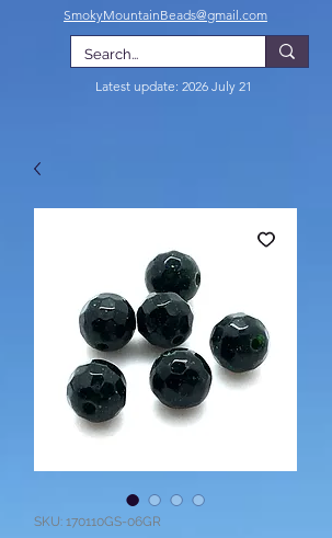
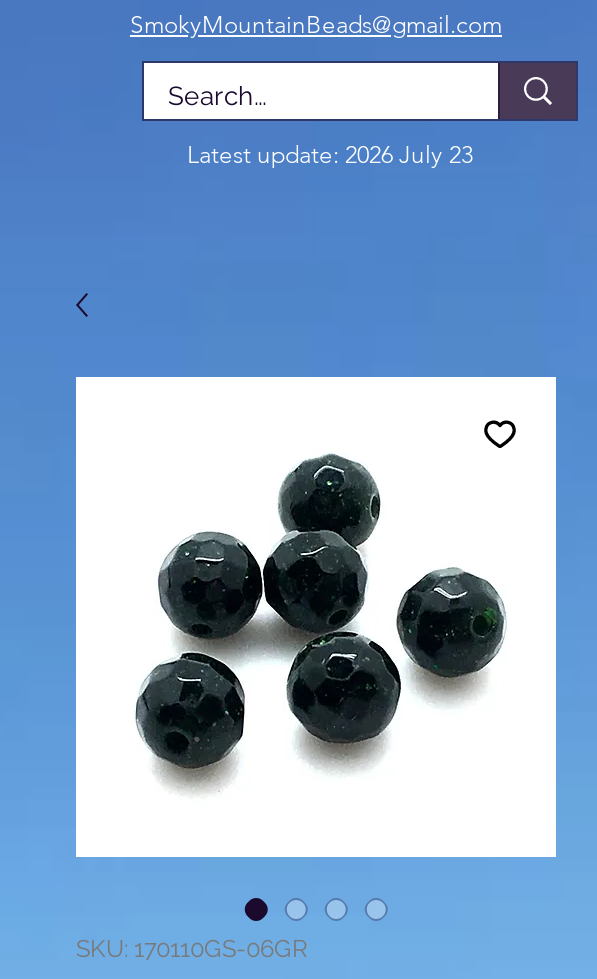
- Latest update: 2026 July 21
+ Latest update: 2026 July 23
